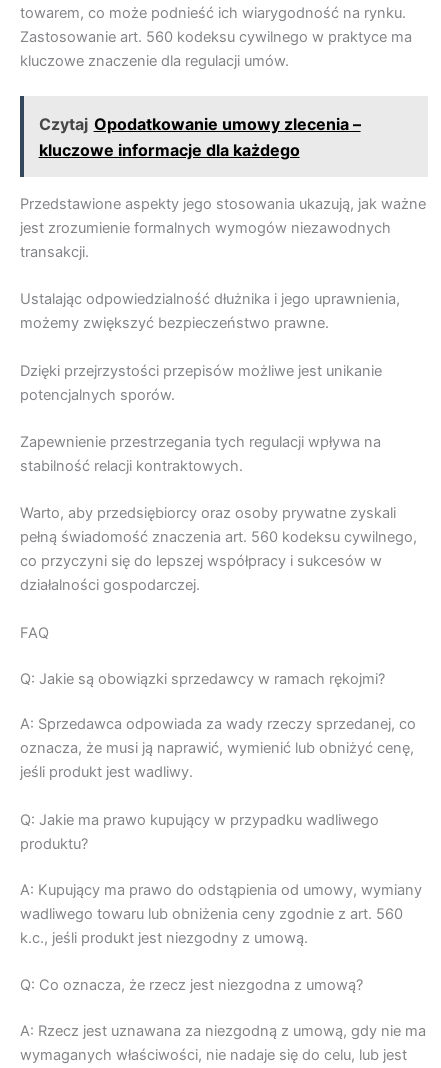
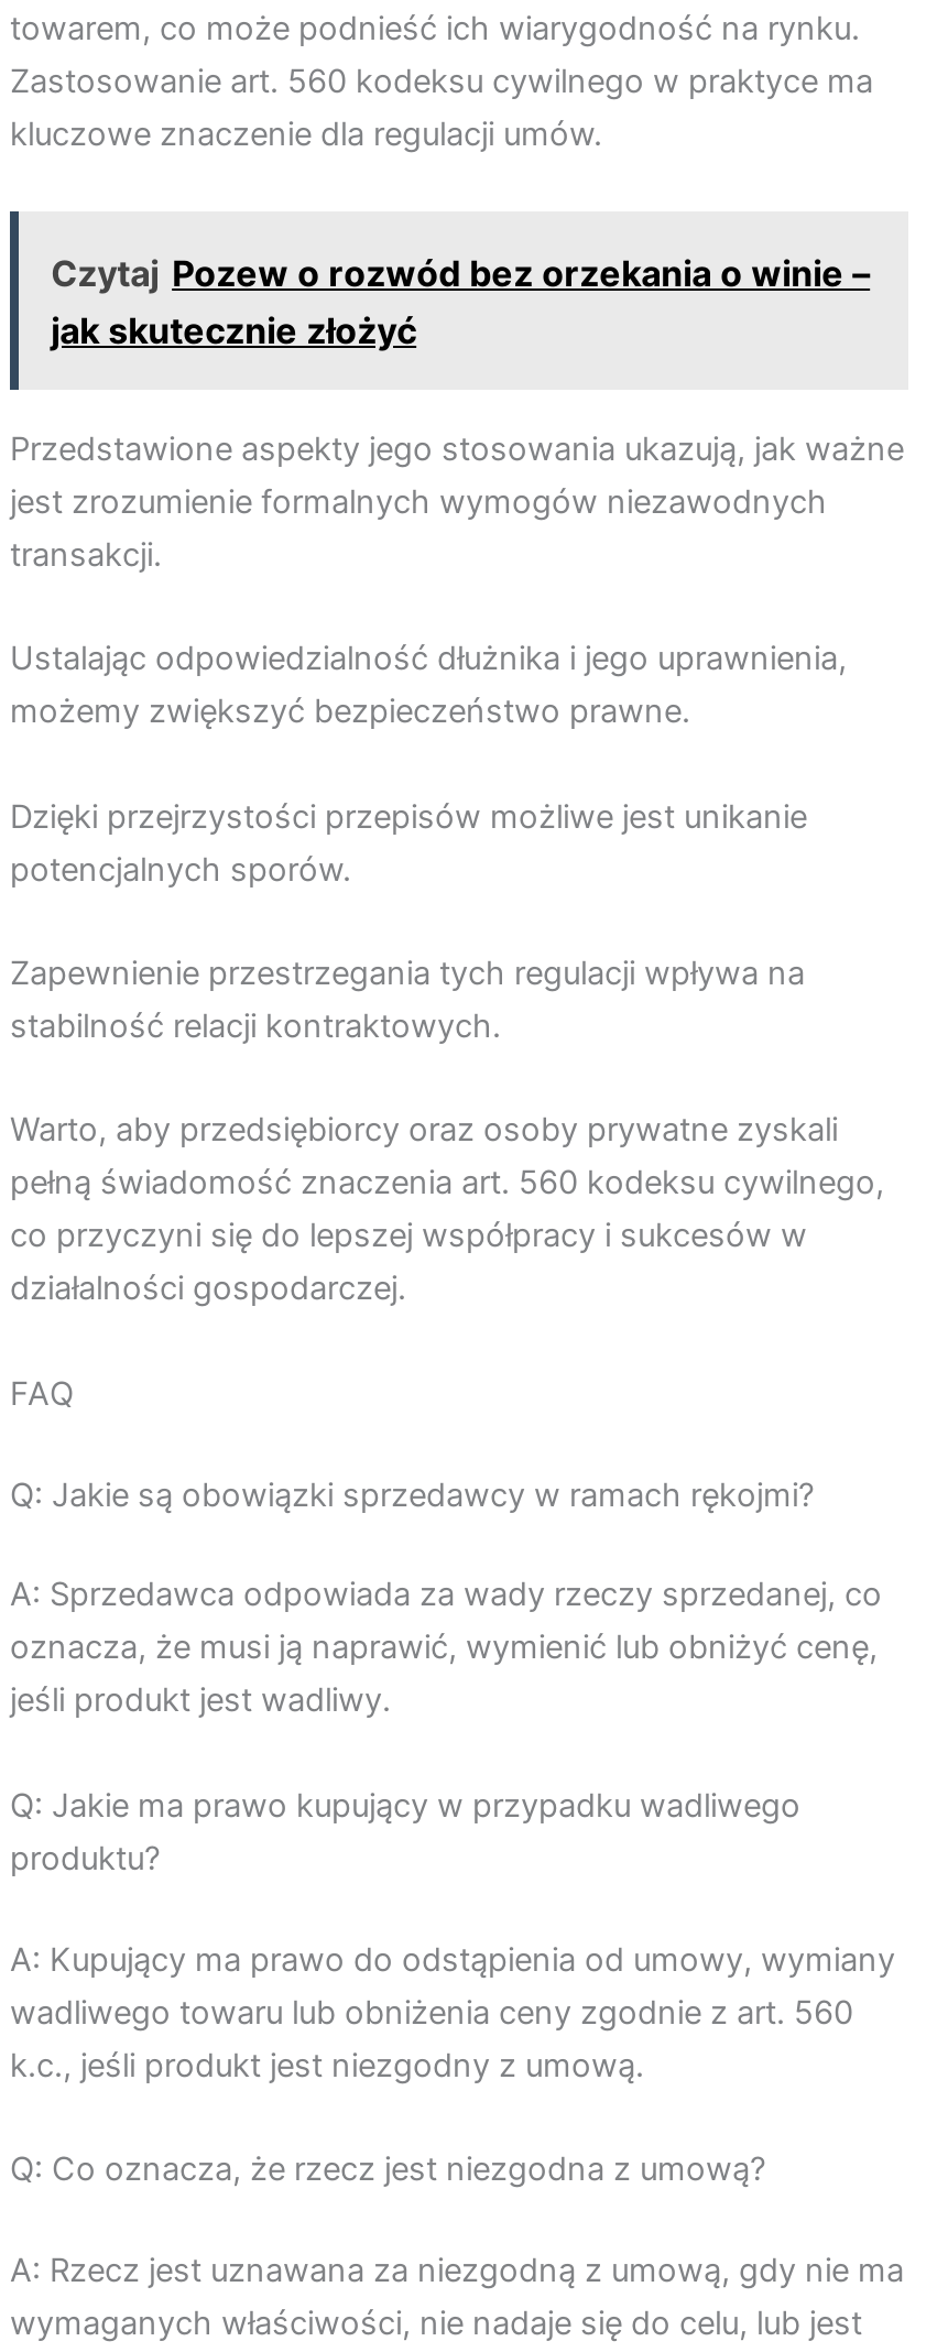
- Czytaj Opodatkowanie umowy zlecenia –
- kluczowe informacje dla każdego
+ Czytaj Pozew o rozwód bez orzekania o winie –
+ jak skutecznie złożyć
